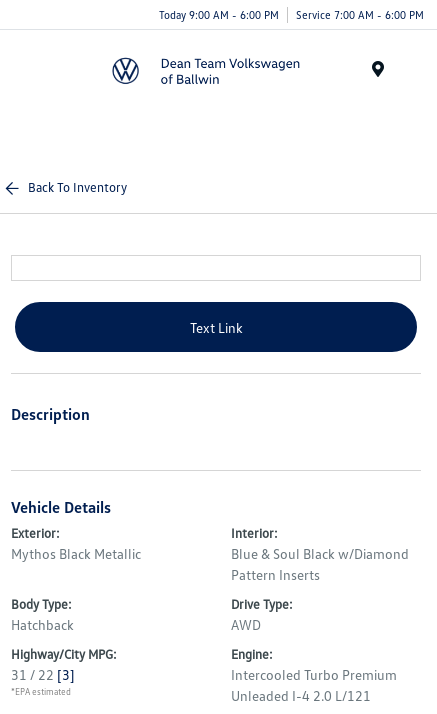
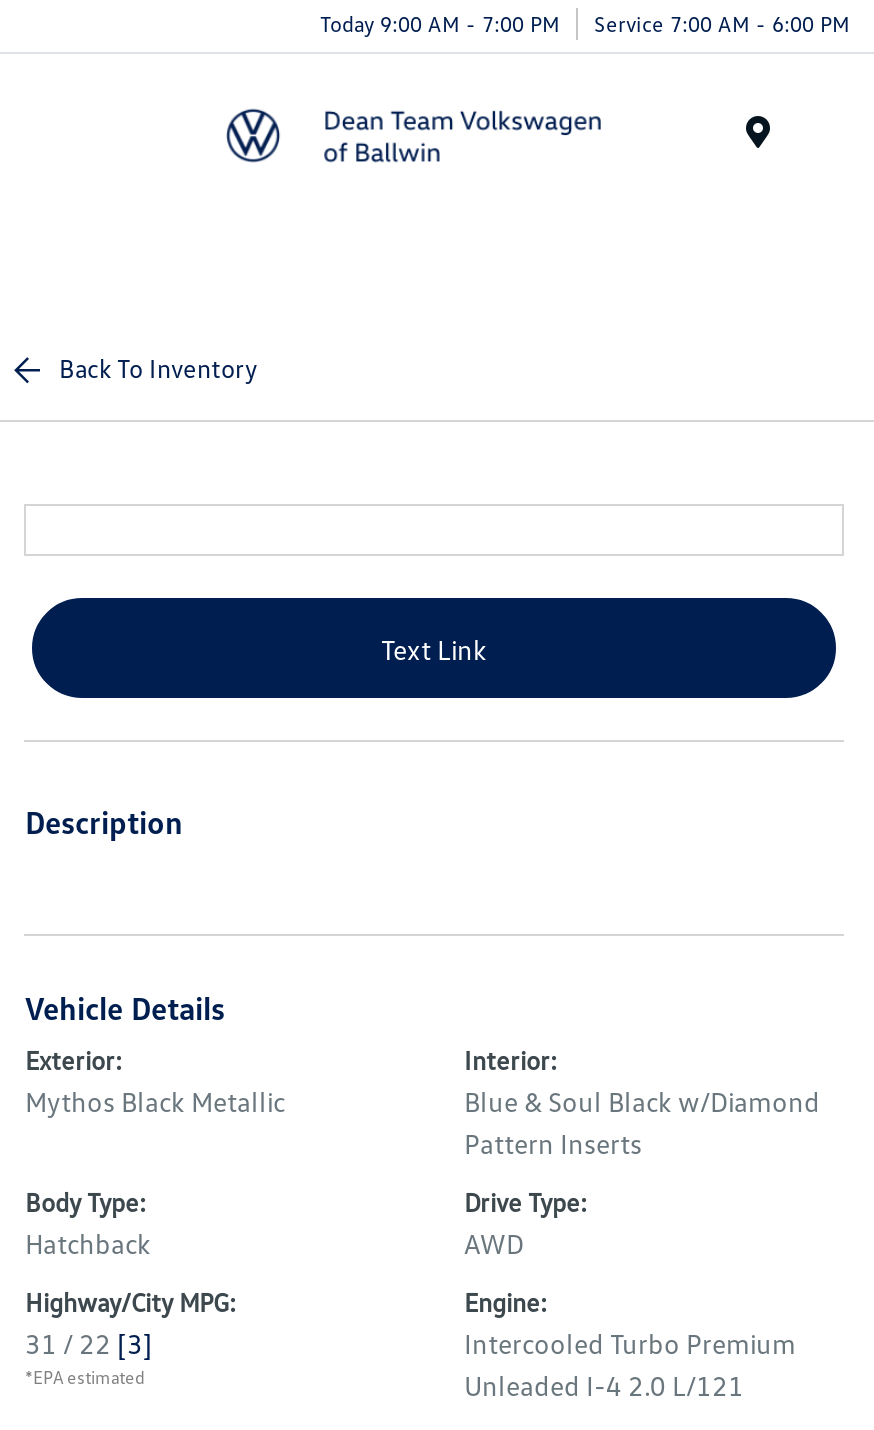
- Today 9:00 AM - 6:00 PM Service 7:00 AM - 6:00 PM
+ Today 9:00 AM - 7:00 PM Service 7:00 AM - 6:00 PM
